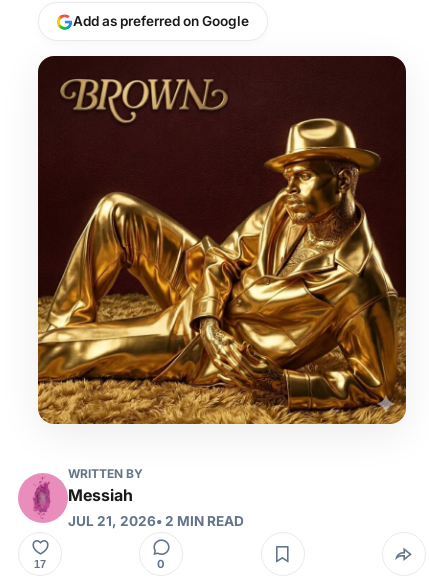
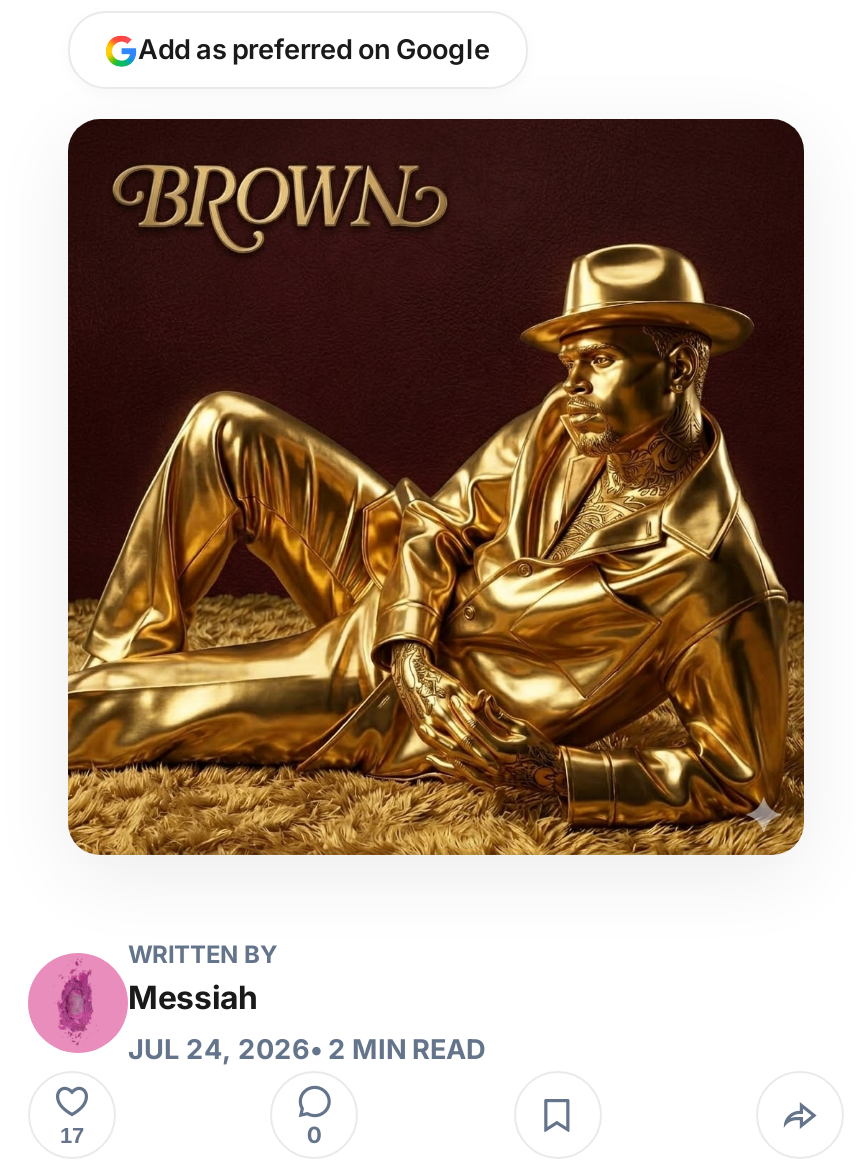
- JUL 21, 2026• 2 MIN READ
+ JUL 24, 2026• 2 MIN READ
